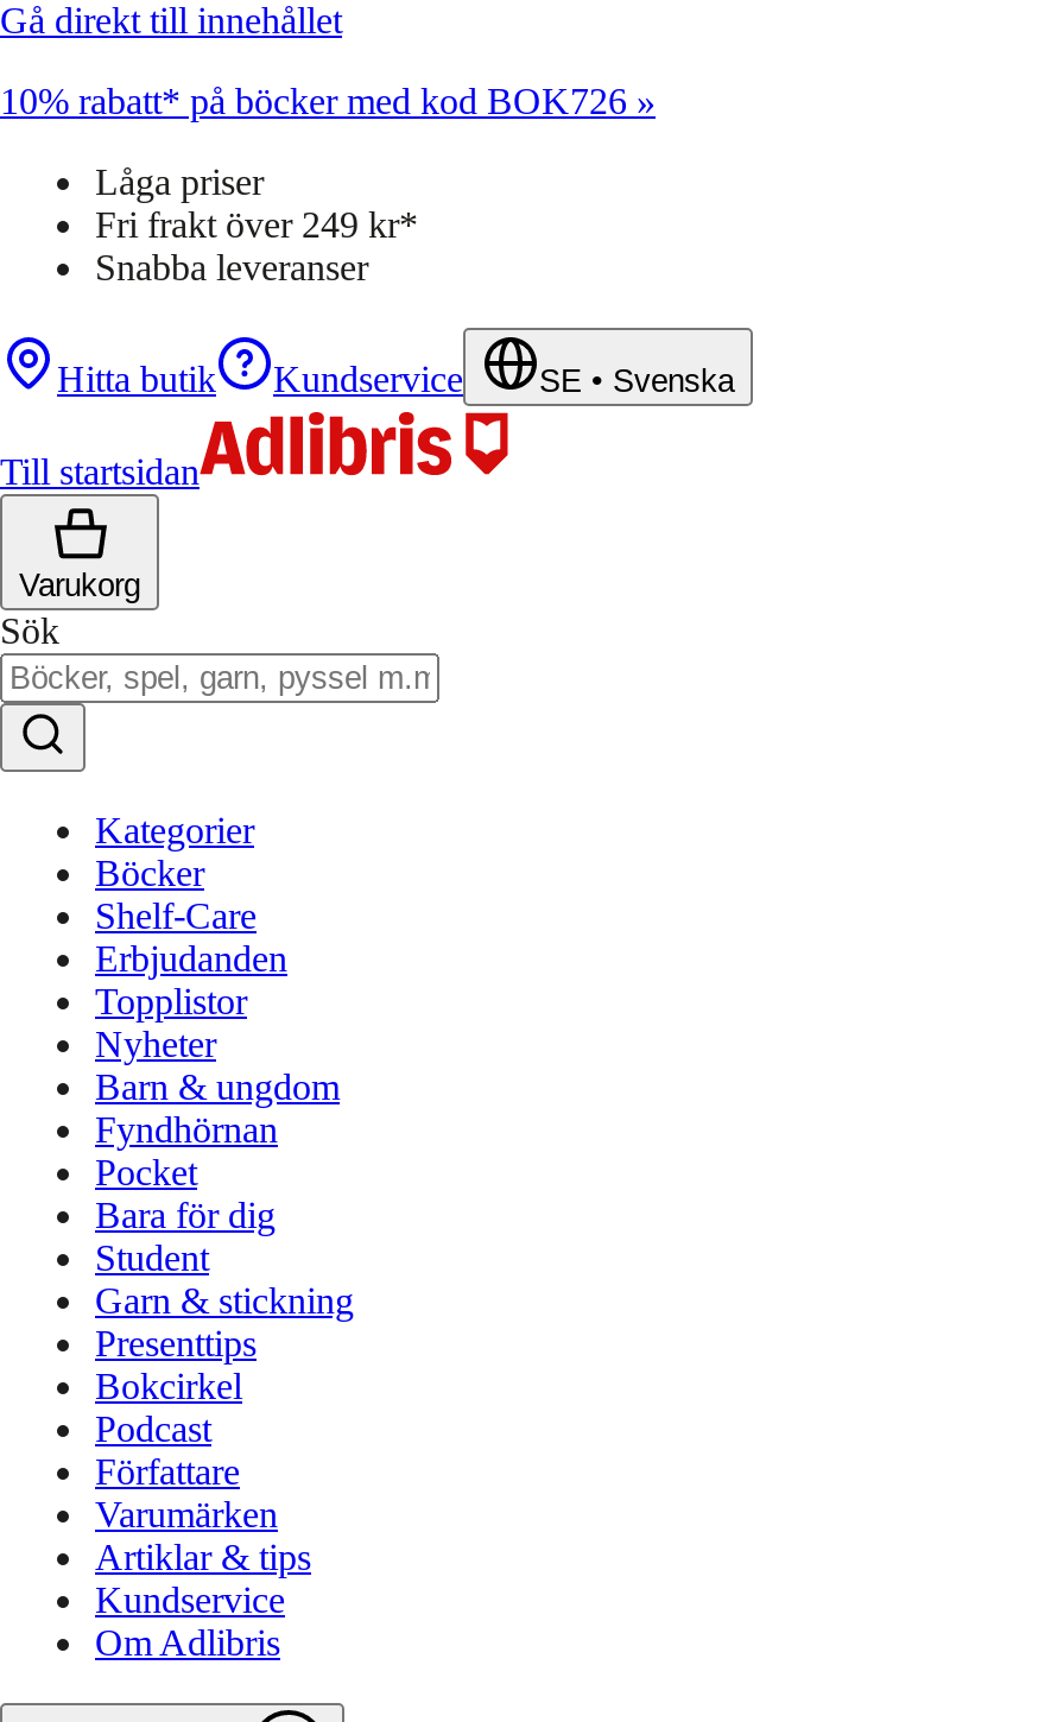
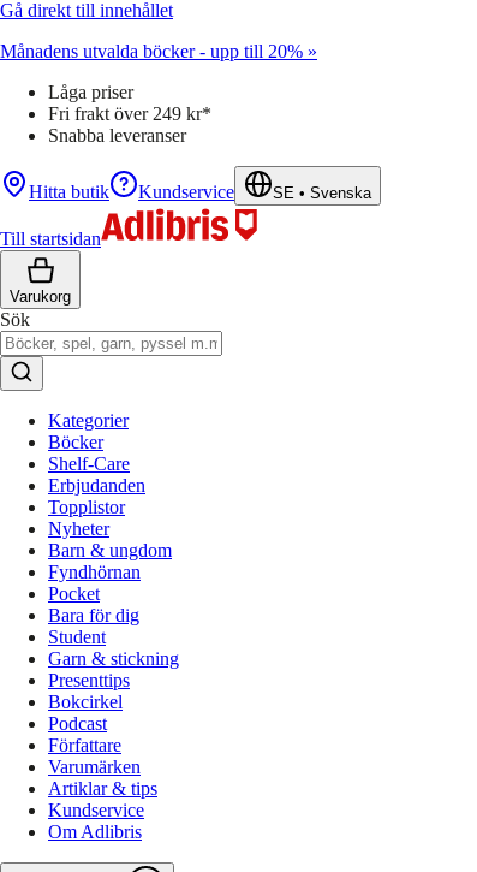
- 10% rabatt* på böcker med kod BOK726 »
+ Månadens utvalda böcker - upp till 20% »
